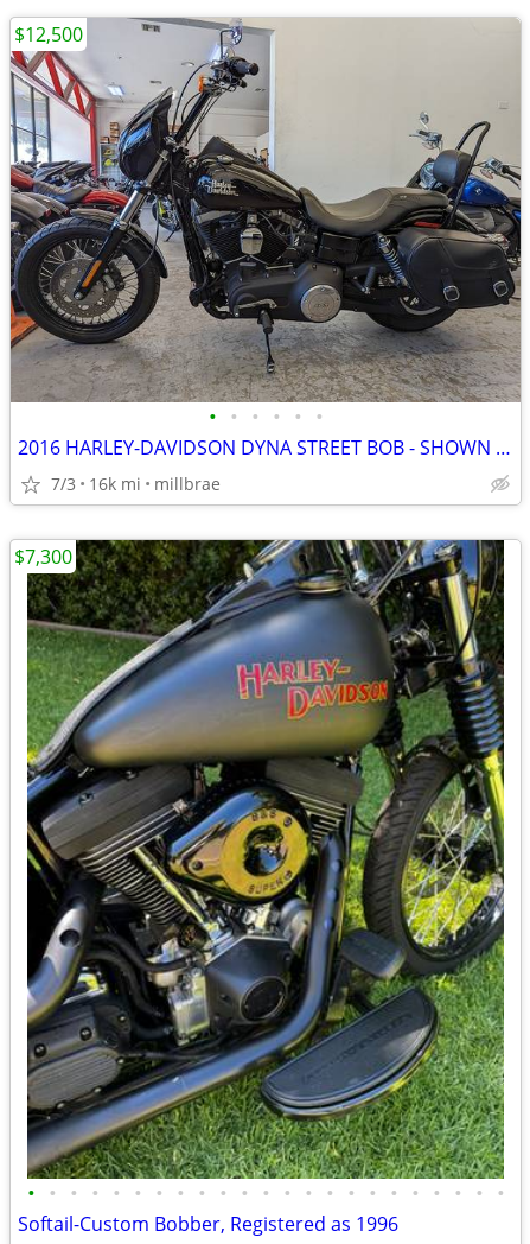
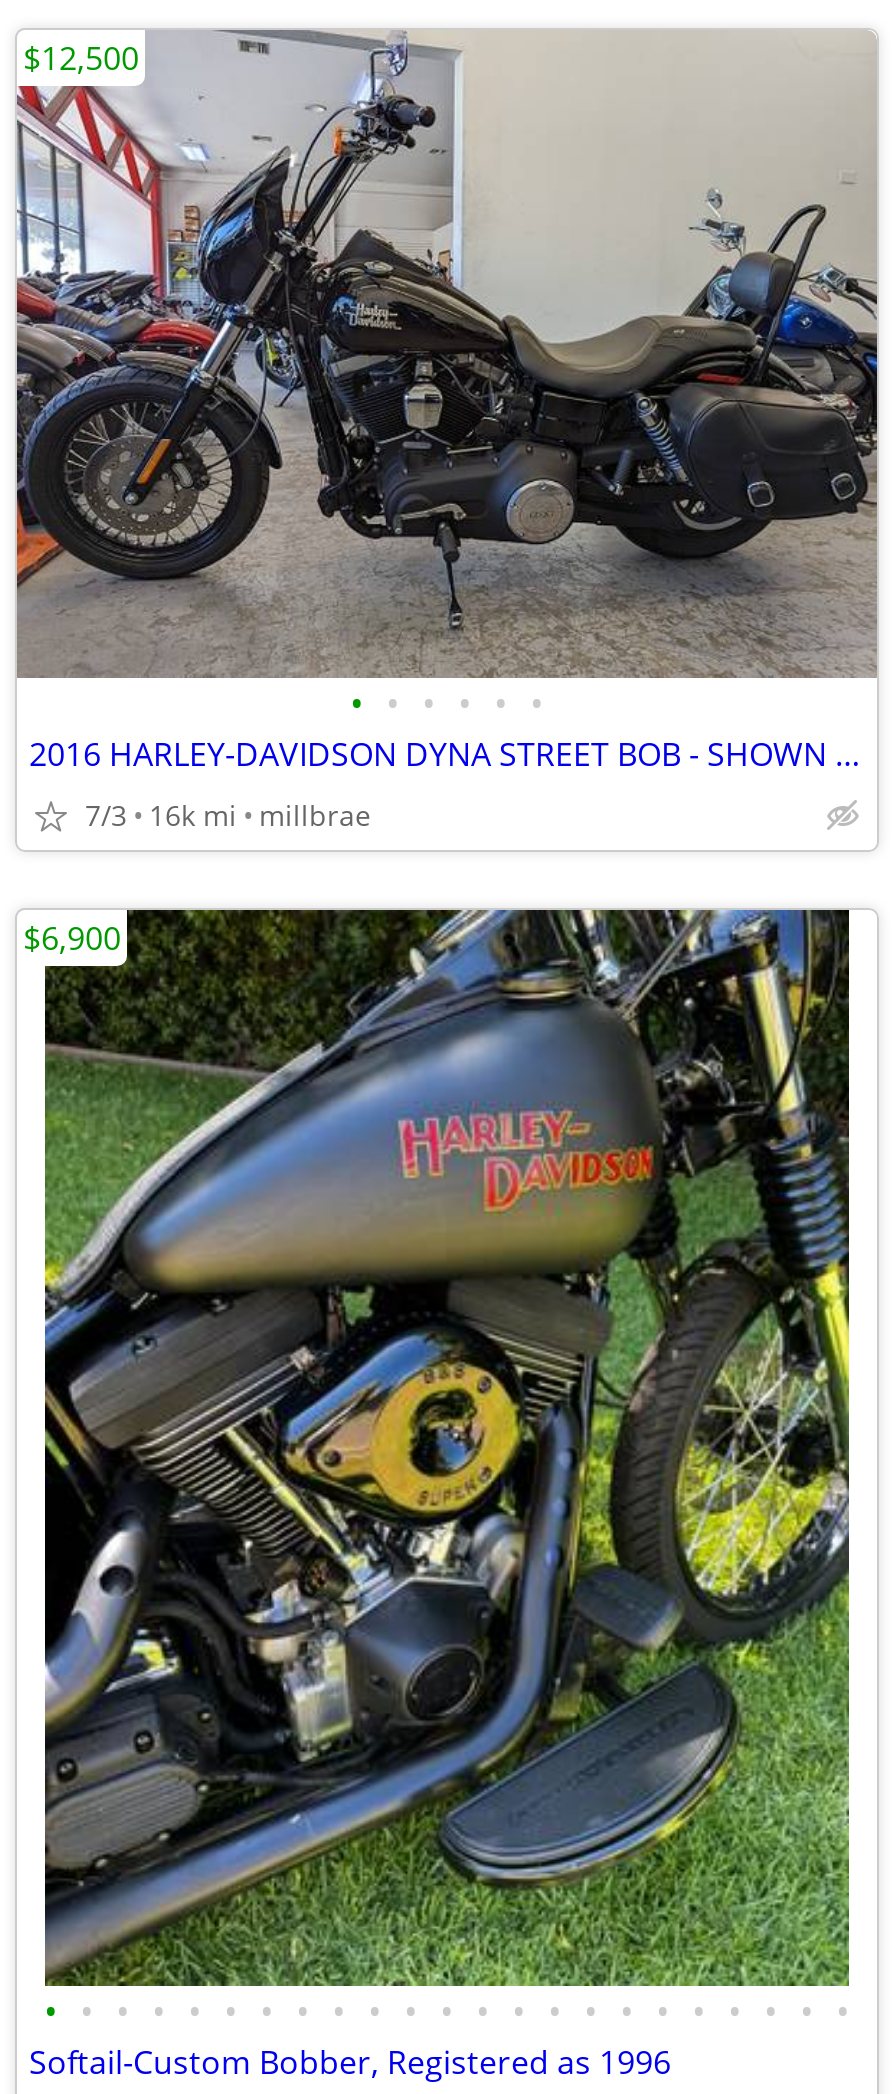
- $7,300
+ $6,900
